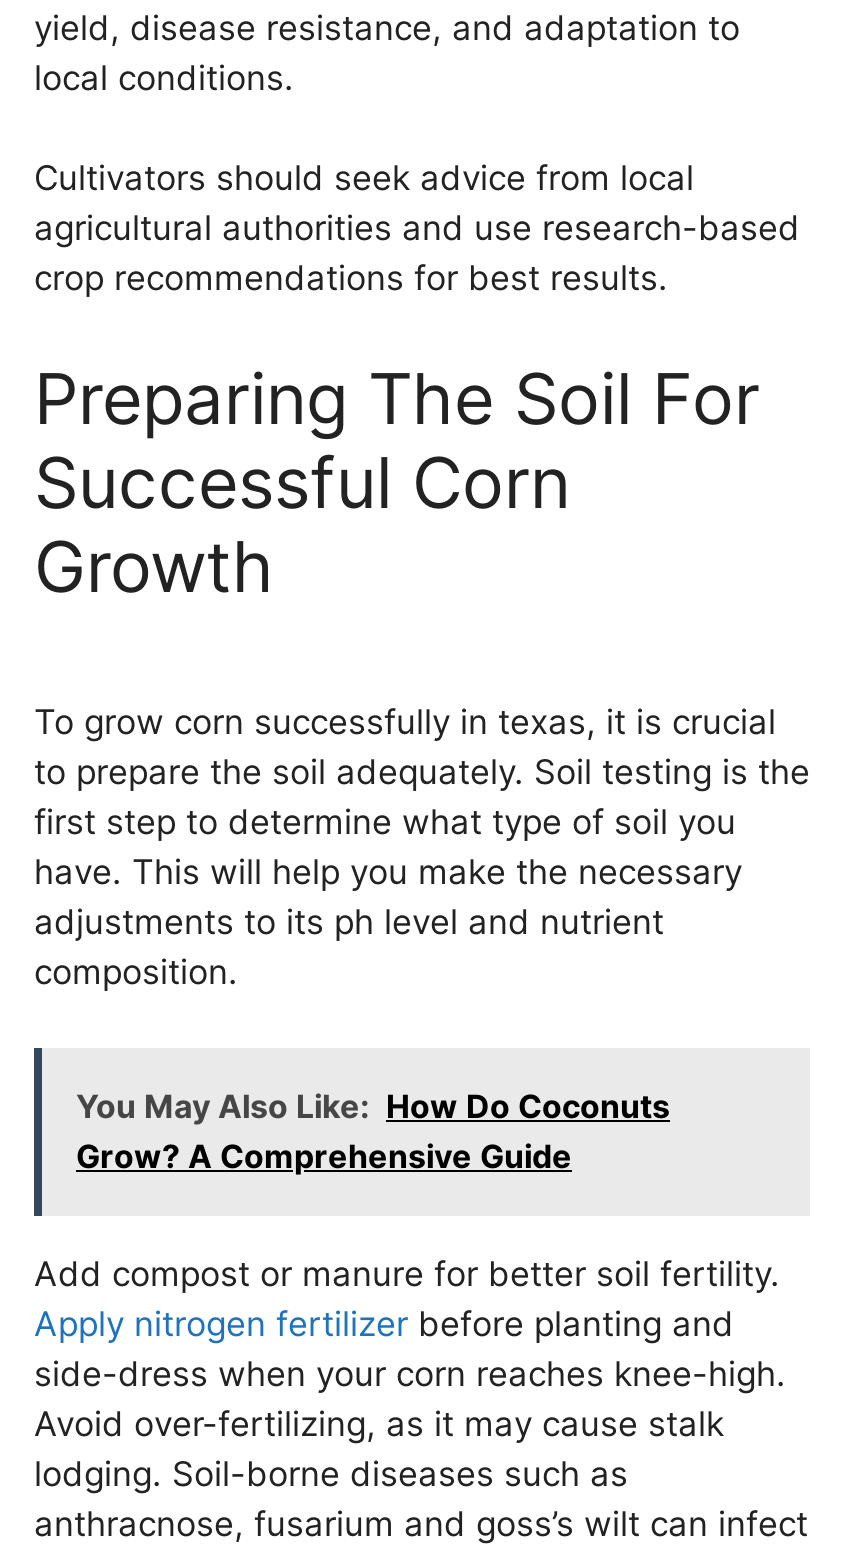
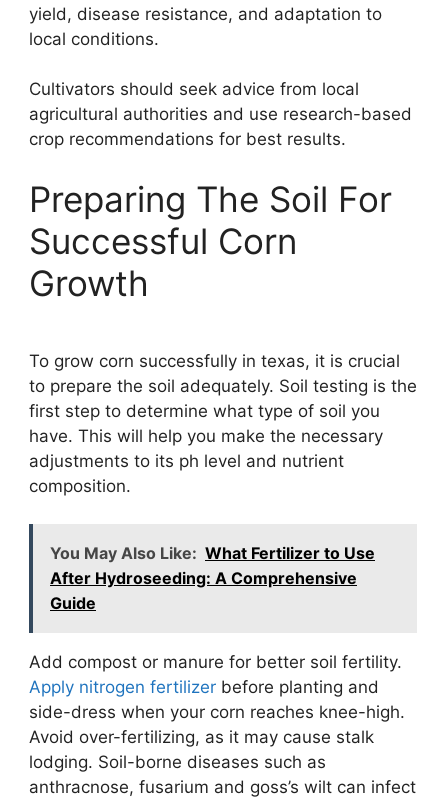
- You May Also Like: How Do Coconuts
- Grow? A Comprehensive Guide
+ You May Also Like: What Fertilizer to Use
+ After Hydroseeding: A Comprehensive
+ Guide
